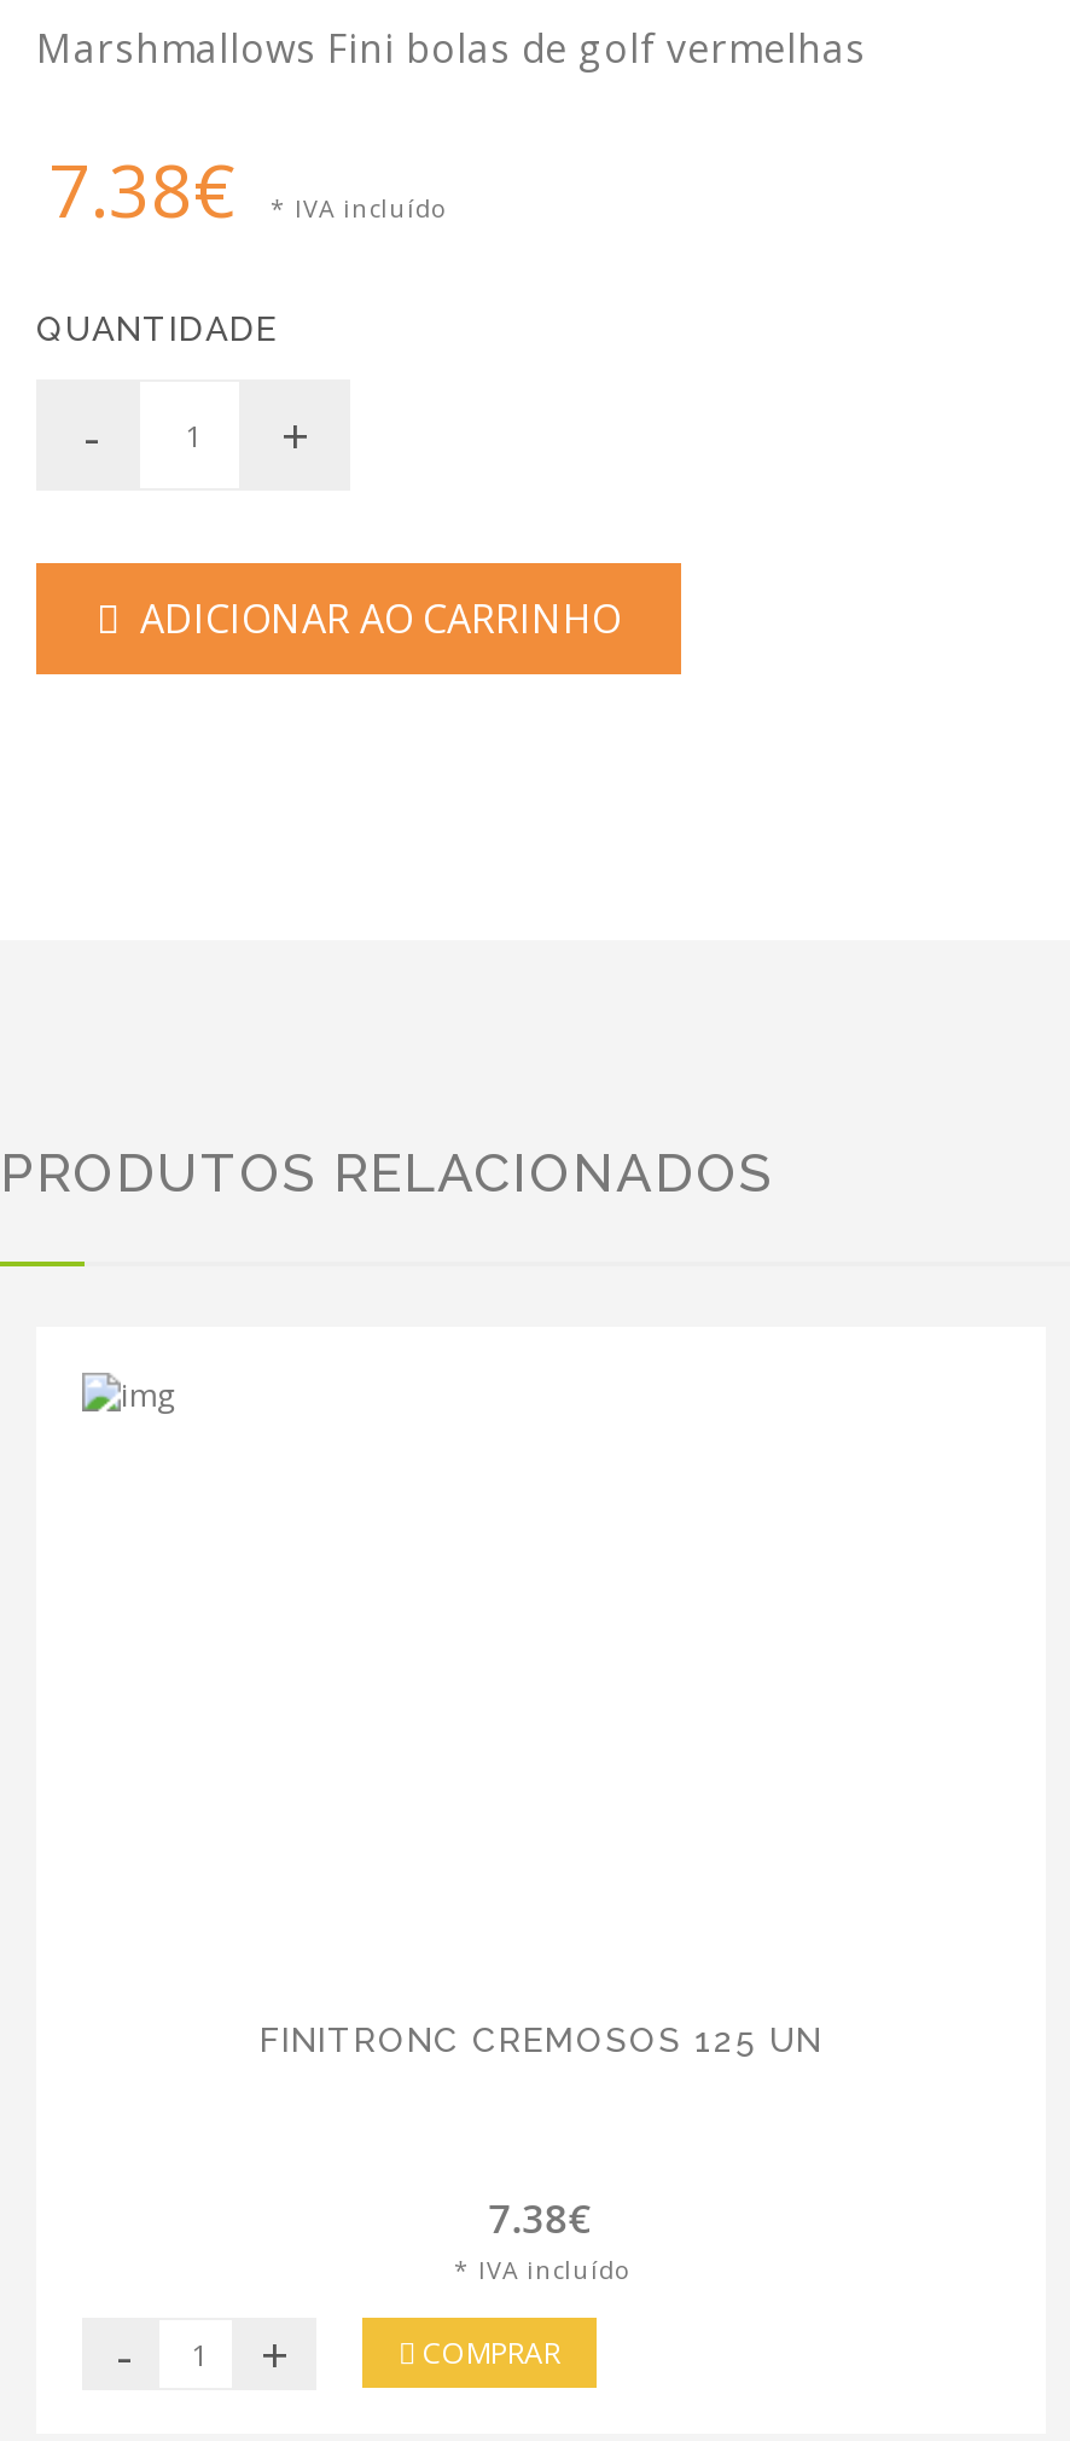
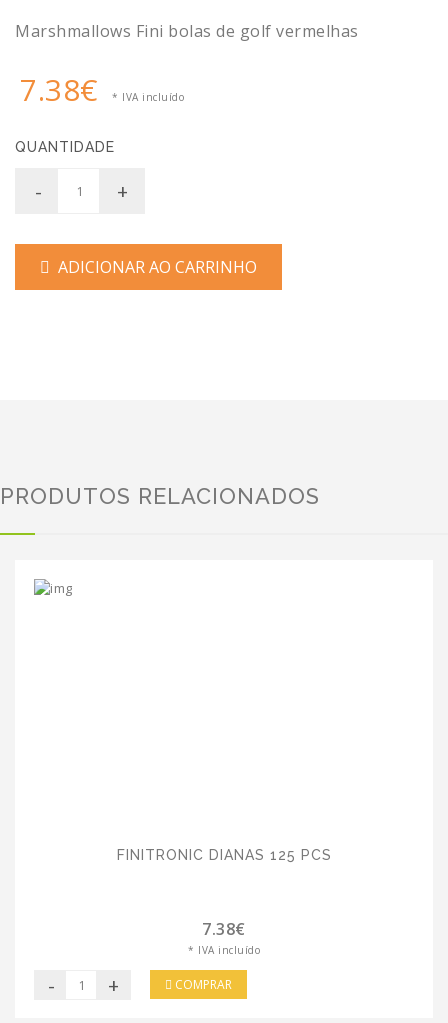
- FINITRONC CREMOSOS 125 UN
+ FINITRONIC DIANAS 125 PCS
